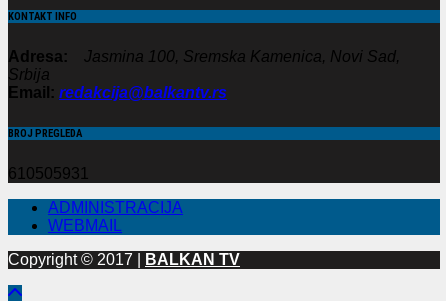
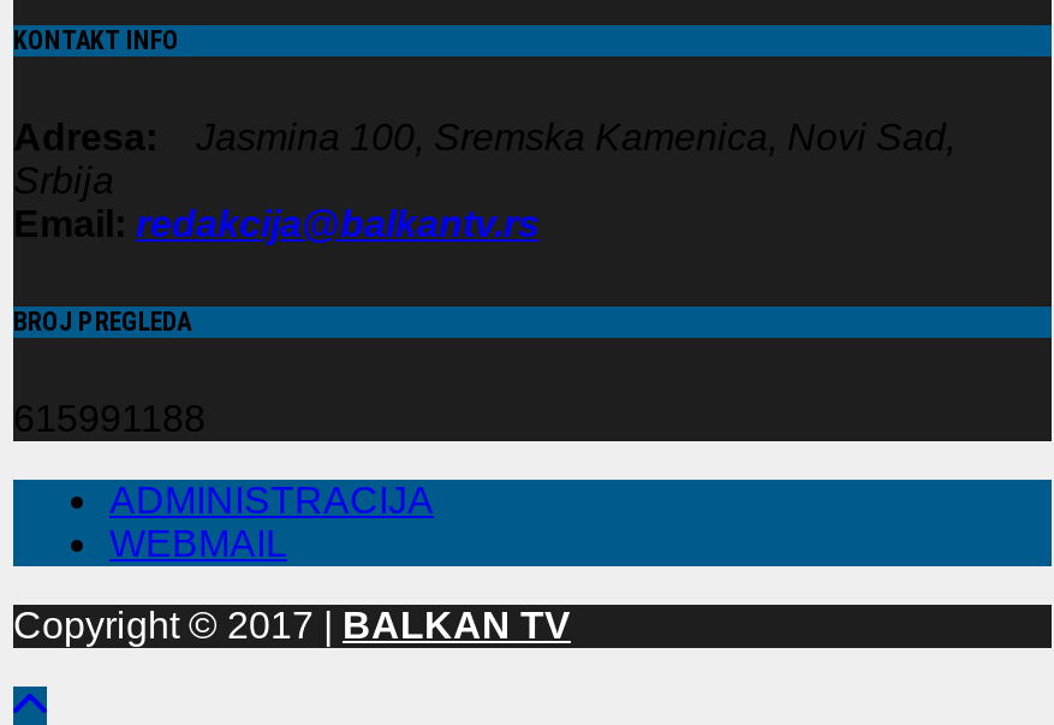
- 610505931
+ 615991188
